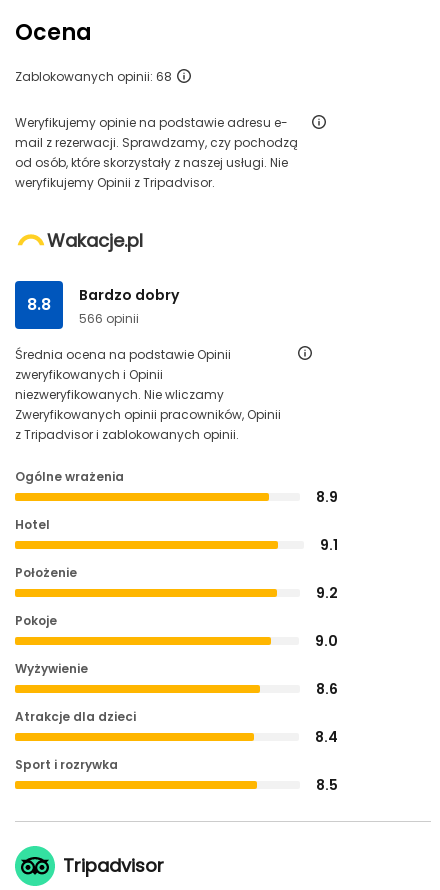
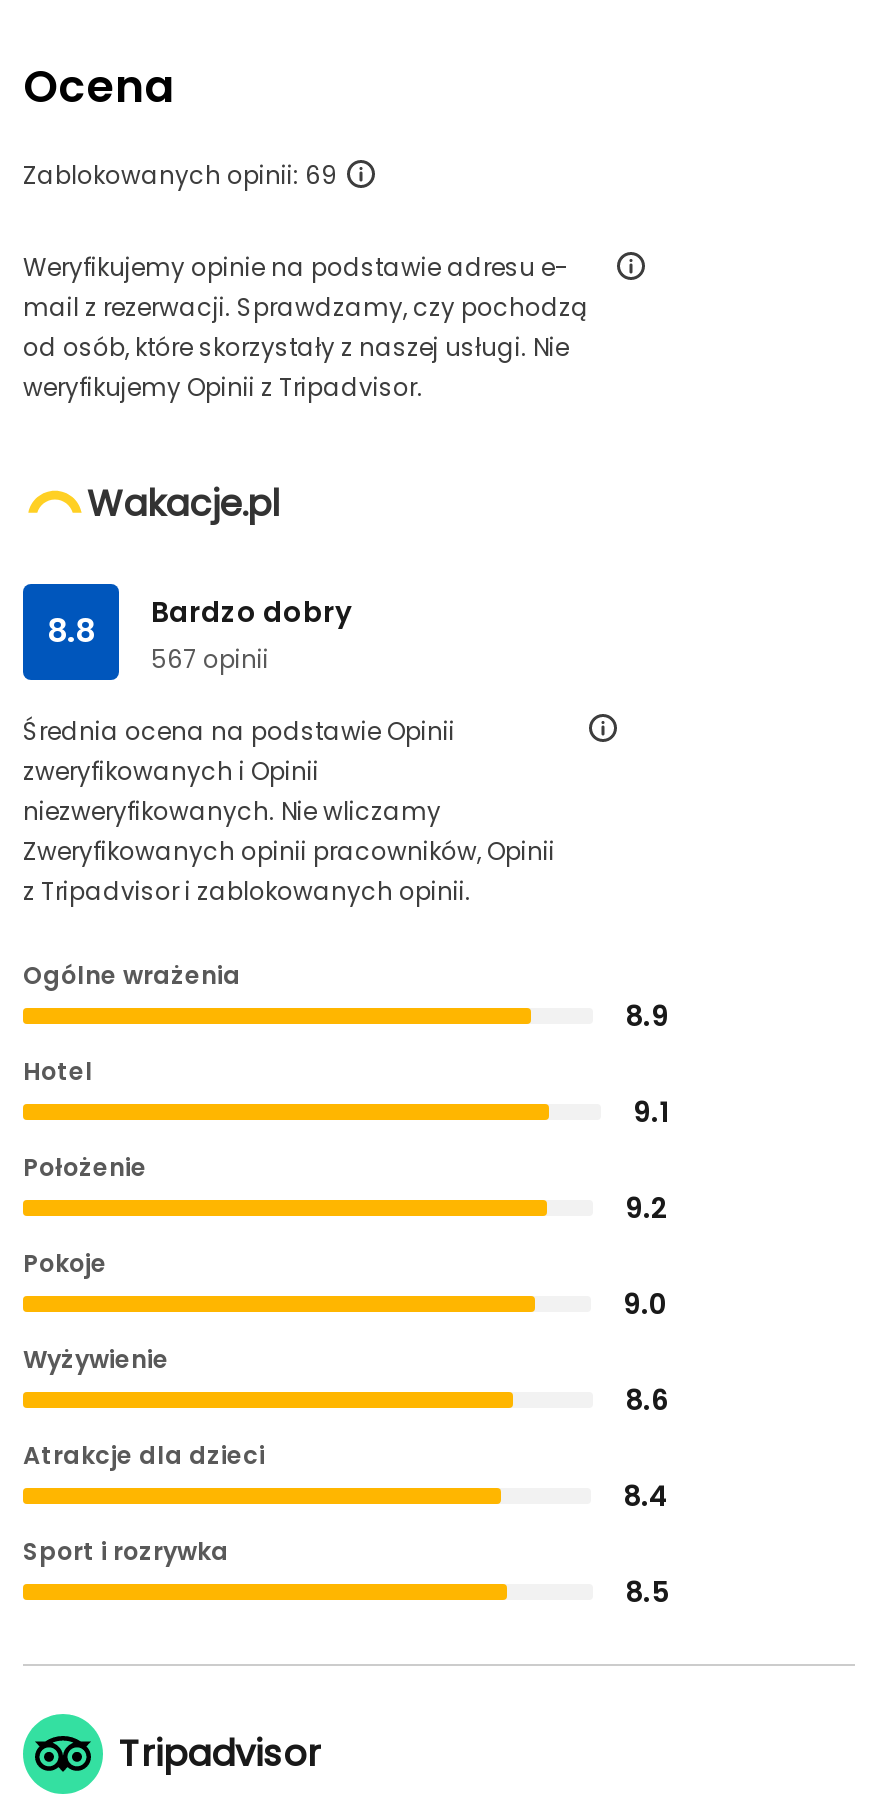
- Zablokowanych opinii: 68
+ Zablokowanych opinii: 69

- 566 opinii
+ 567 opinii
